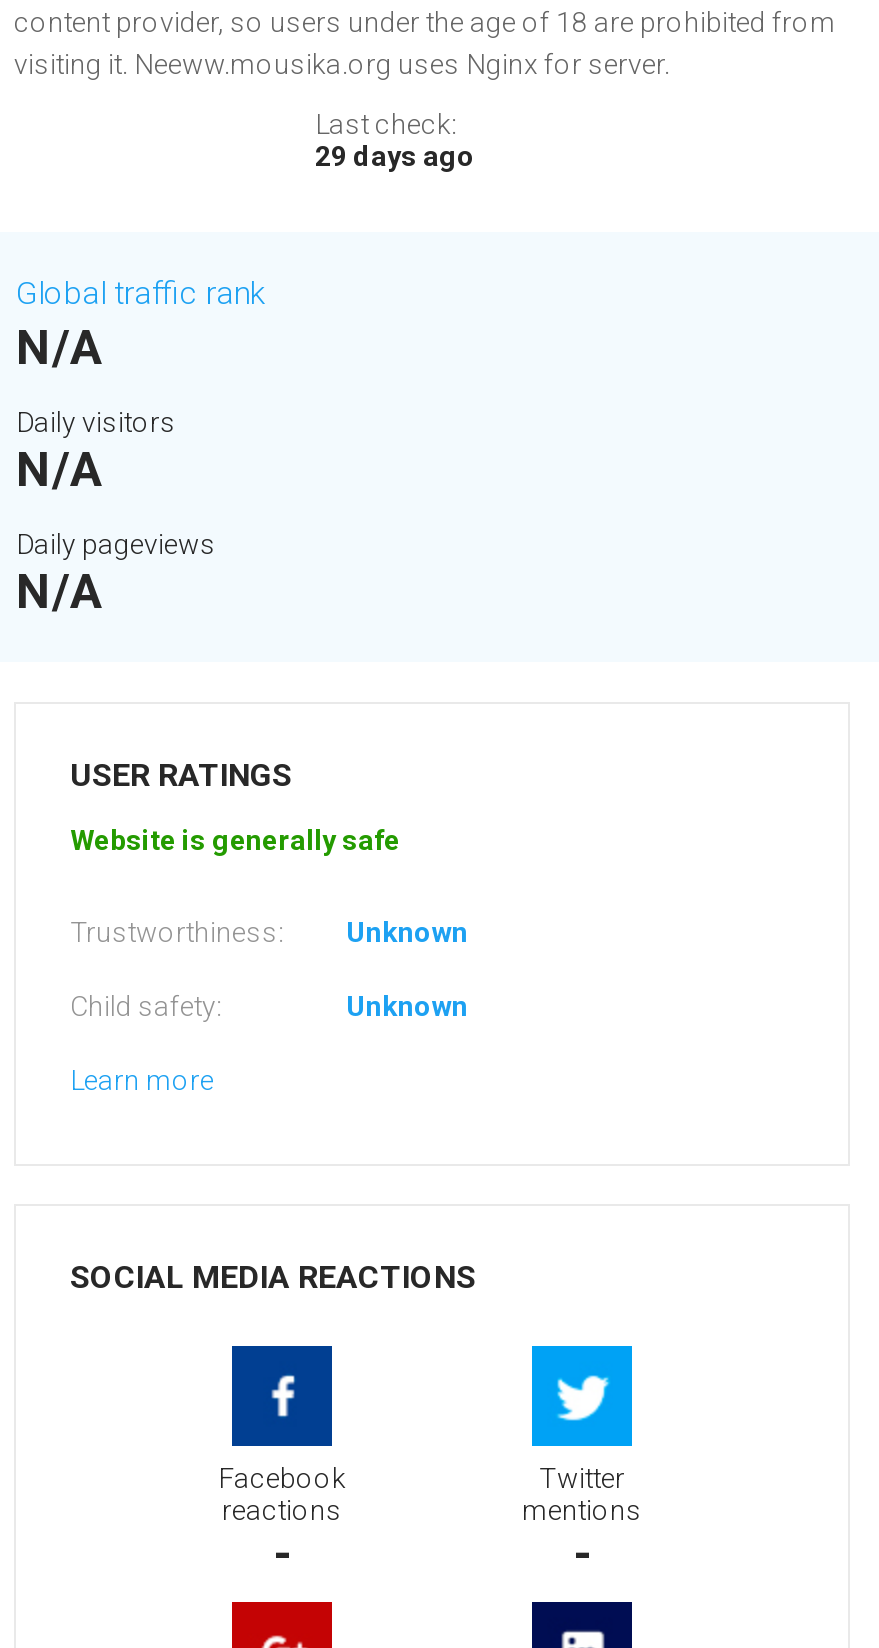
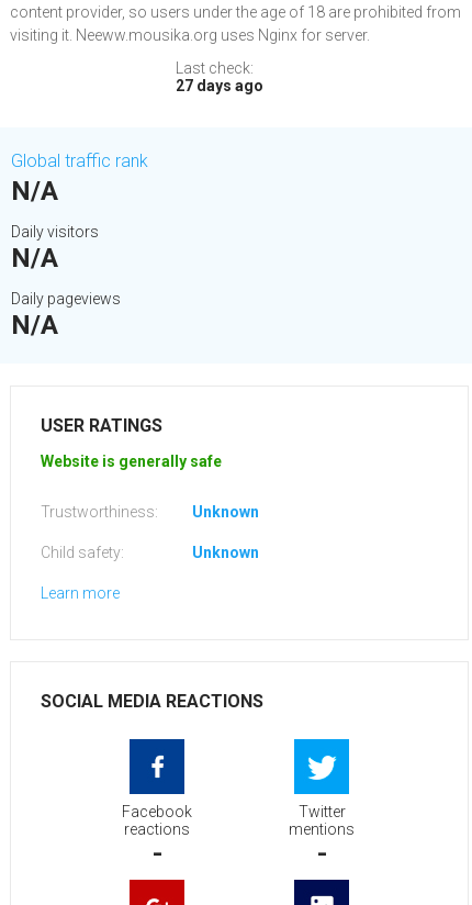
- 29 days ago
+ 27 days ago
